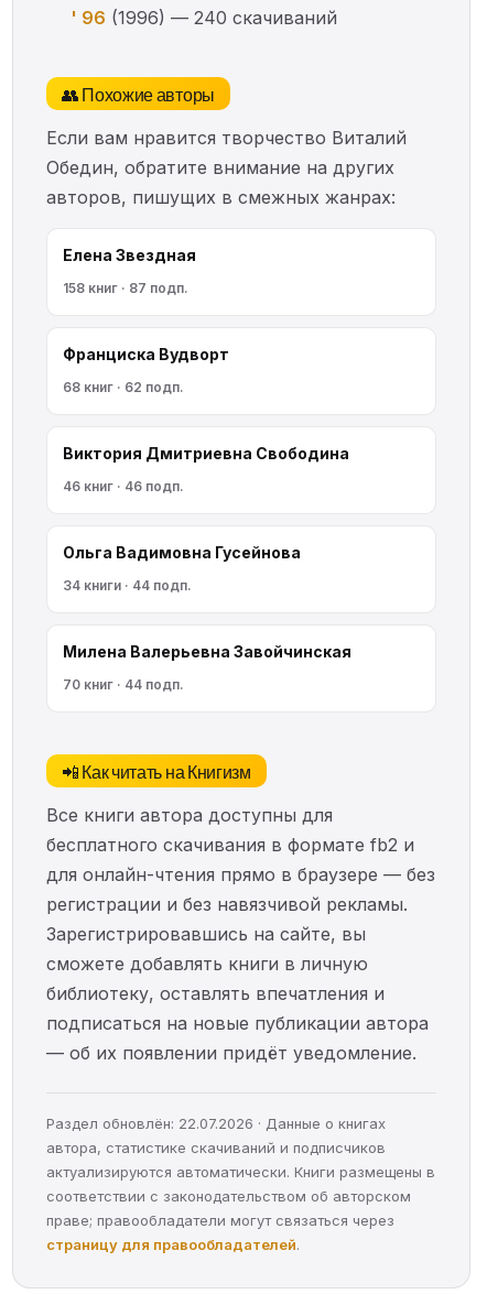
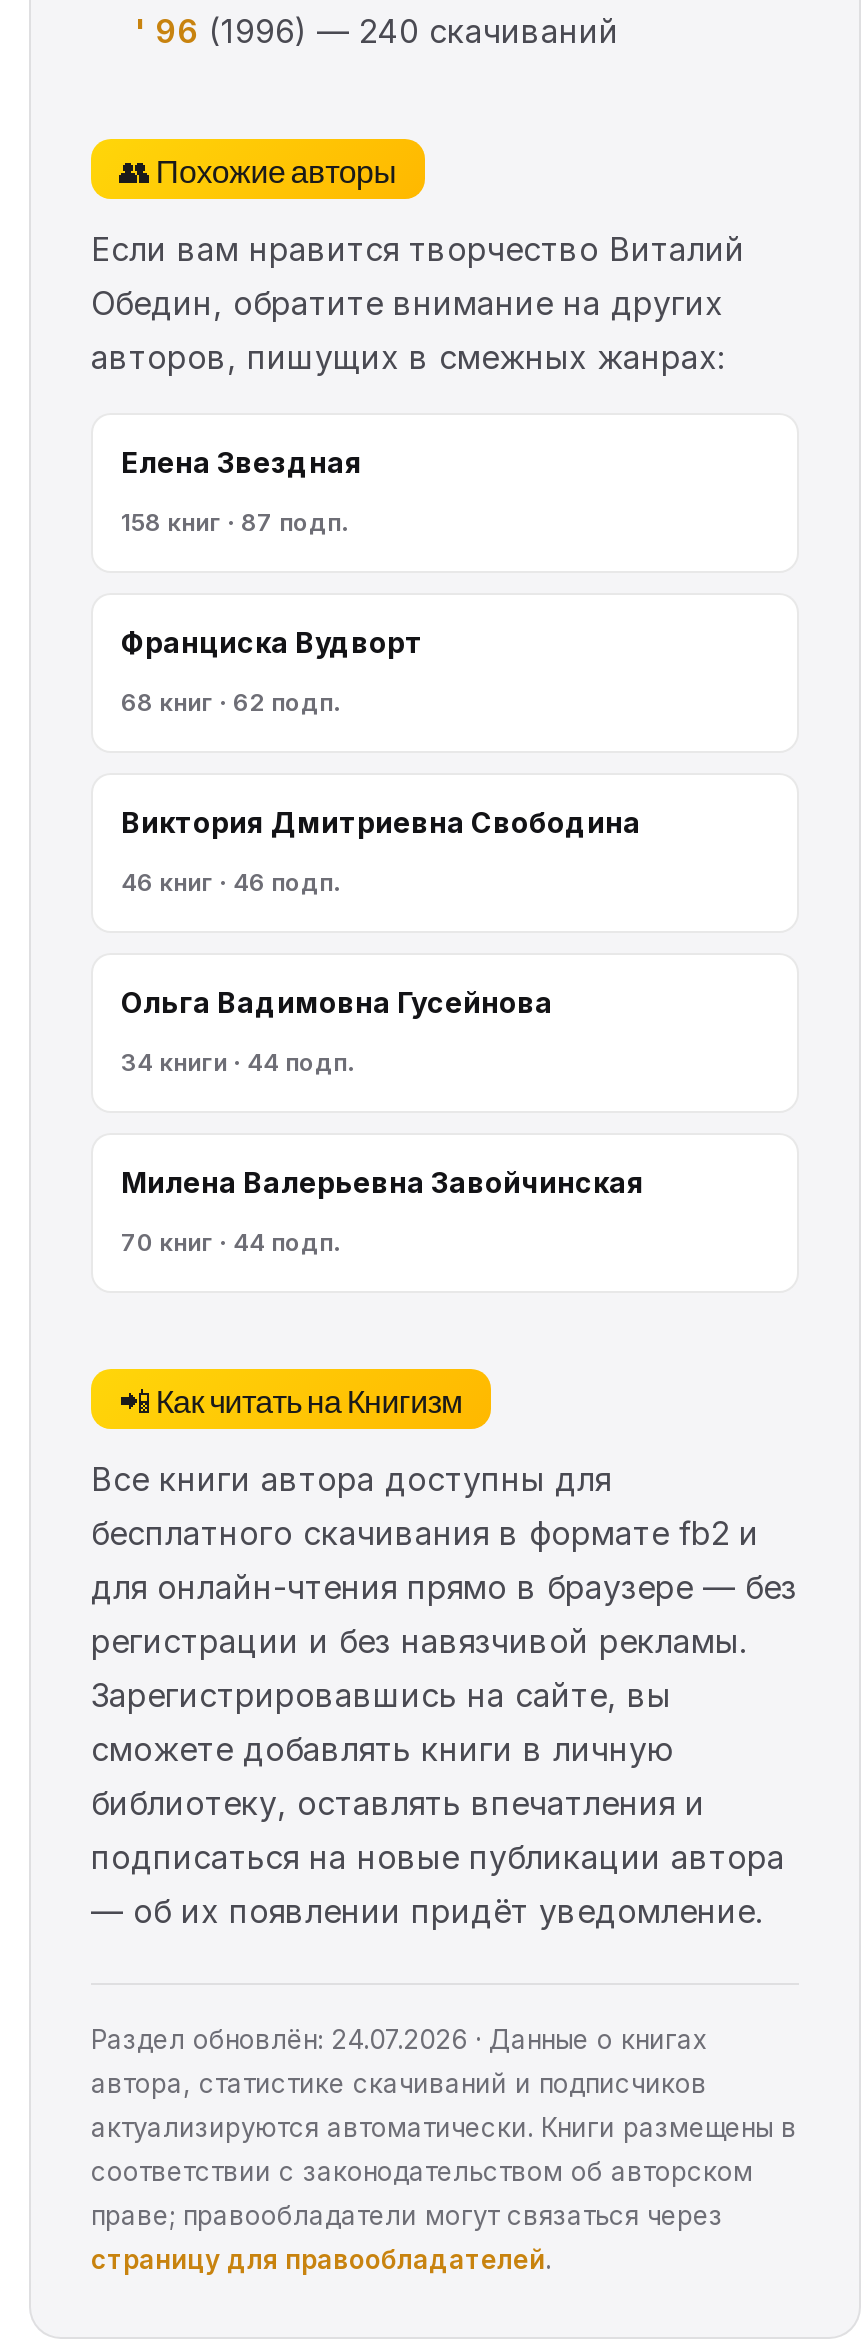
- Раздел обновлён: 22.07.2026 · Данные о книгах
+ Раздел обновлён: 24.07.2026 · Данные о книгах
